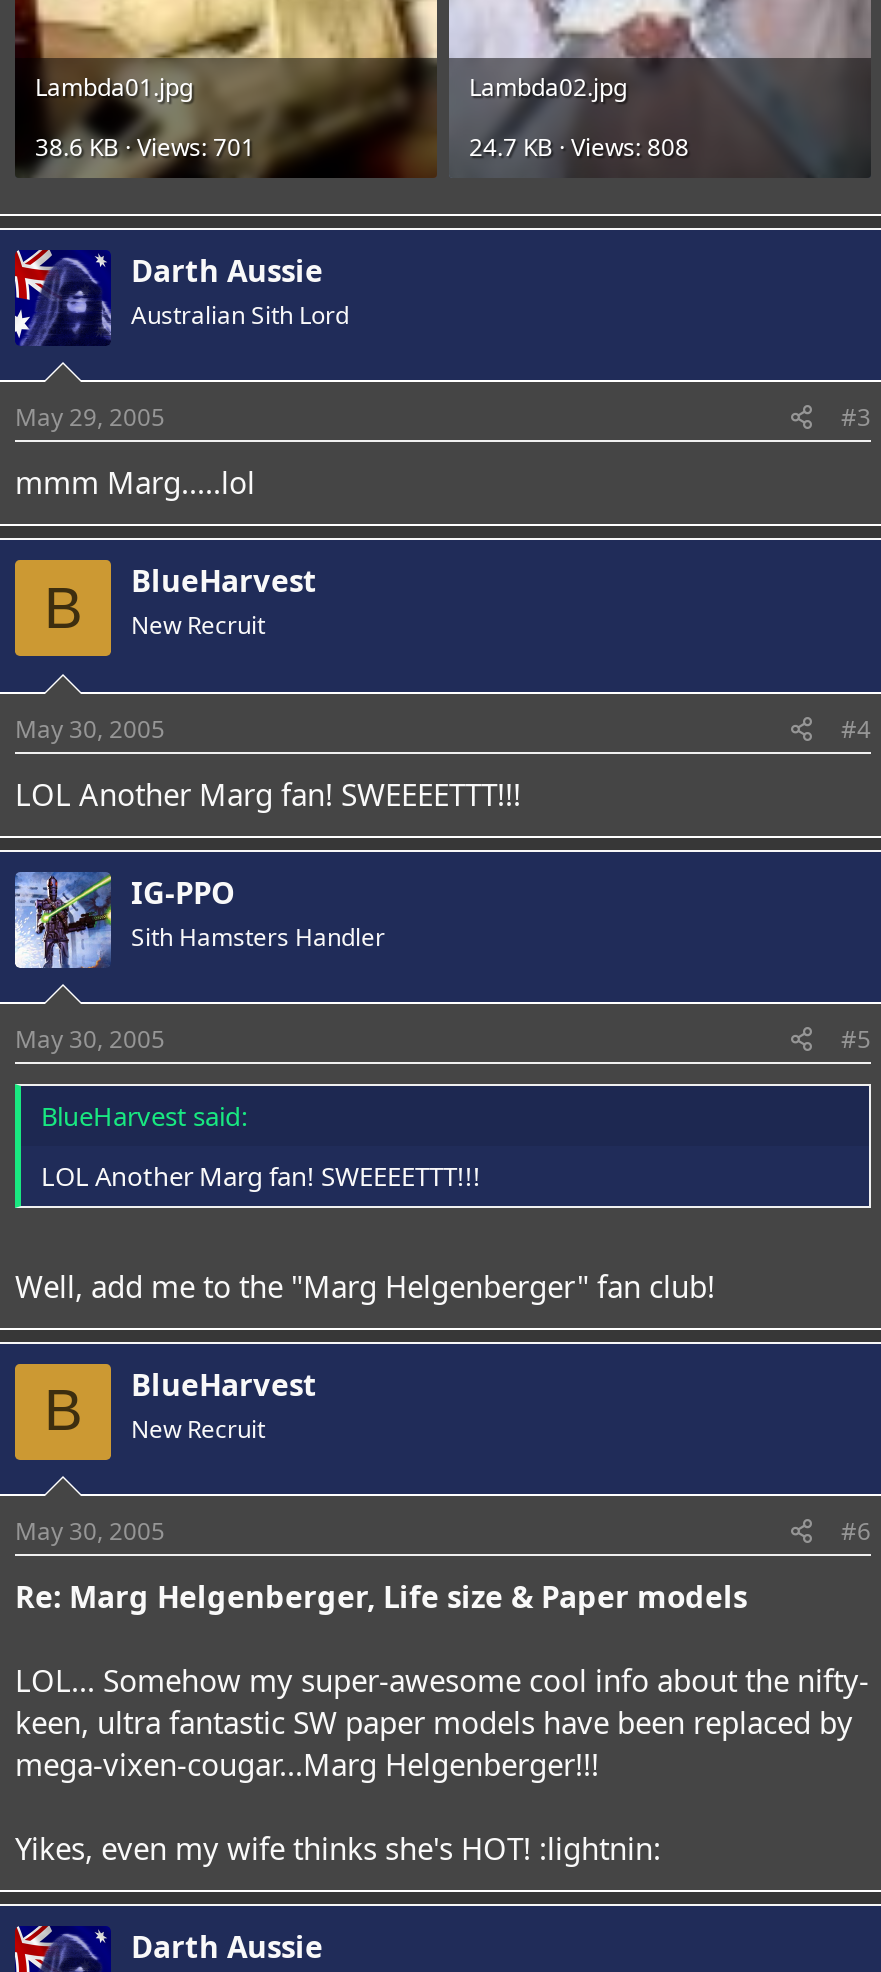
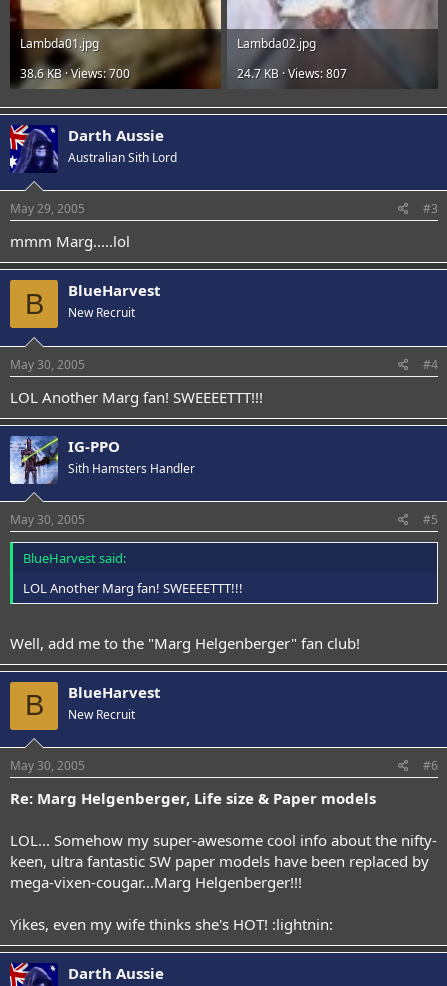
- 38.6 KB · Views: 701
+ 38.6 KB · Views: 700

- 24.7 KB · Views: 808
+ 24.7 KB · Views: 807
